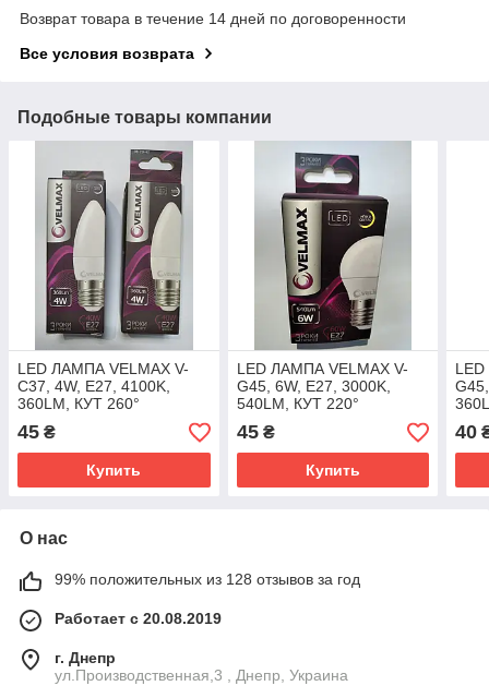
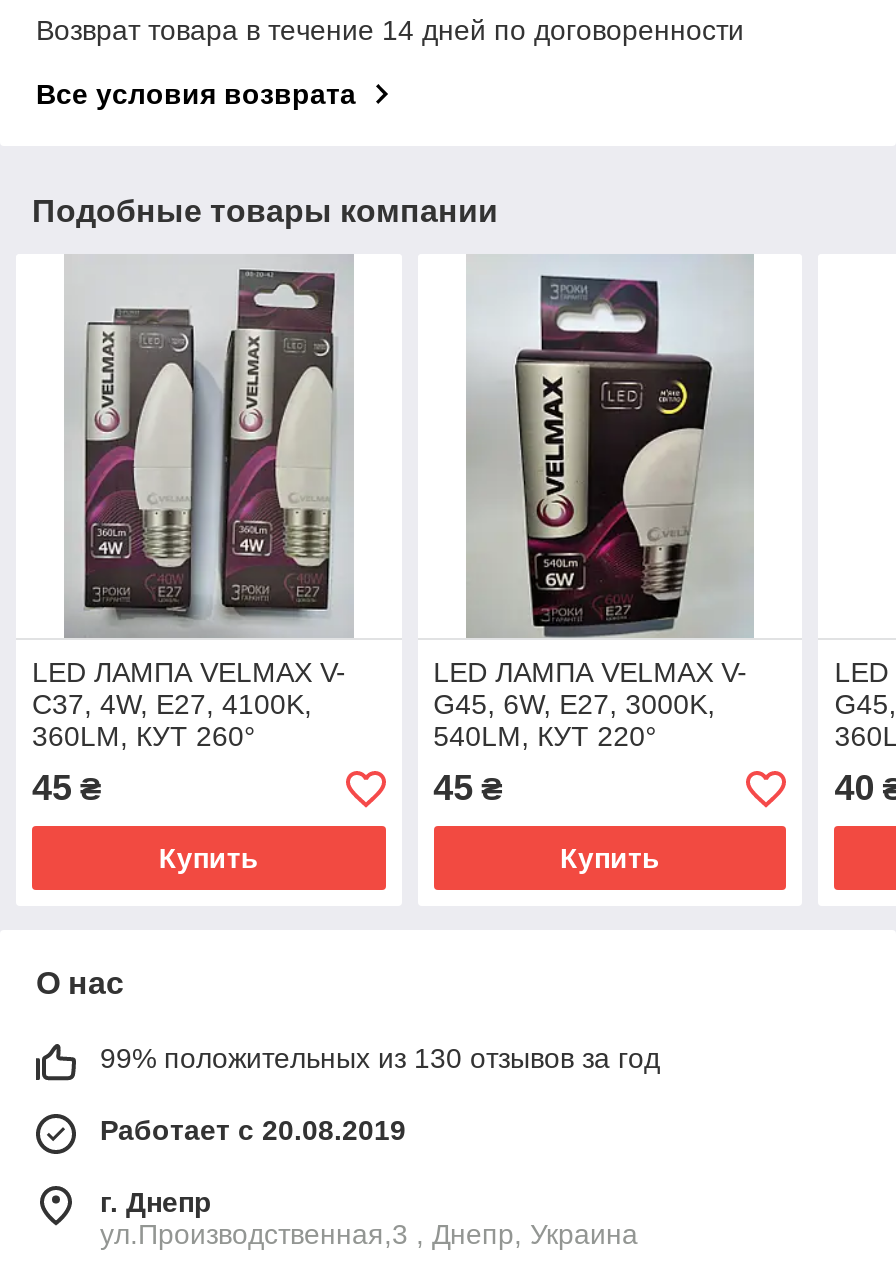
- 99% положительных из 128 отзывов за год
+ 99% положительных из 130 отзывов за год
